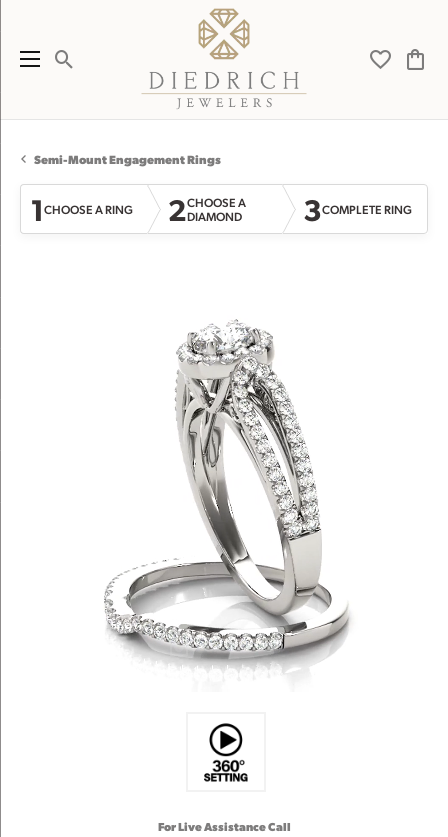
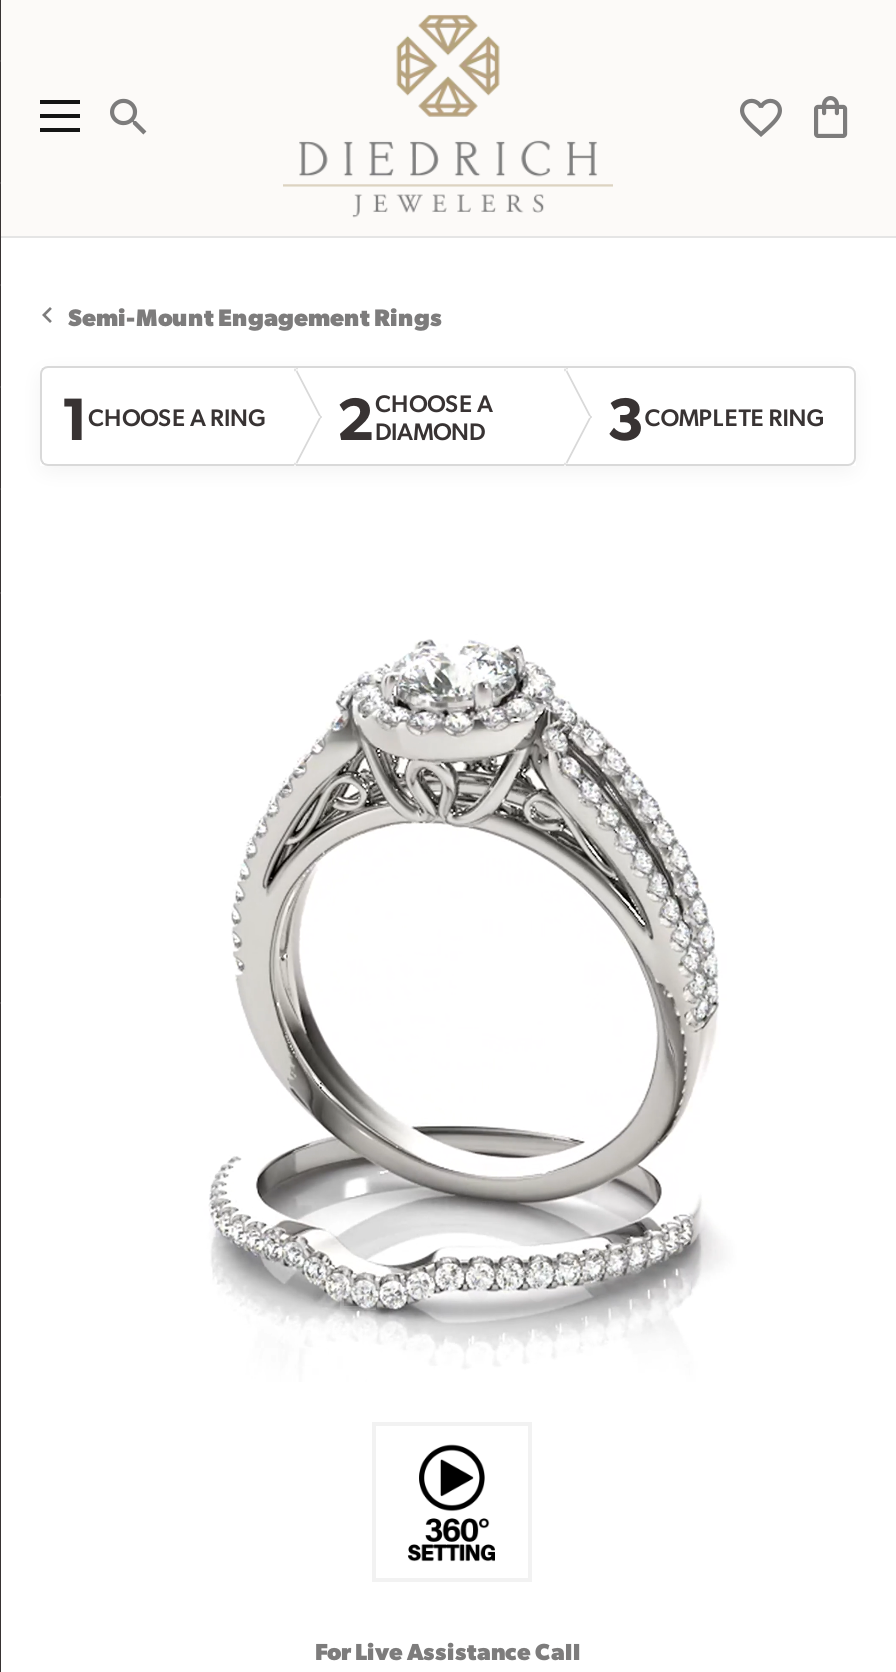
- [image]
+ [image]
